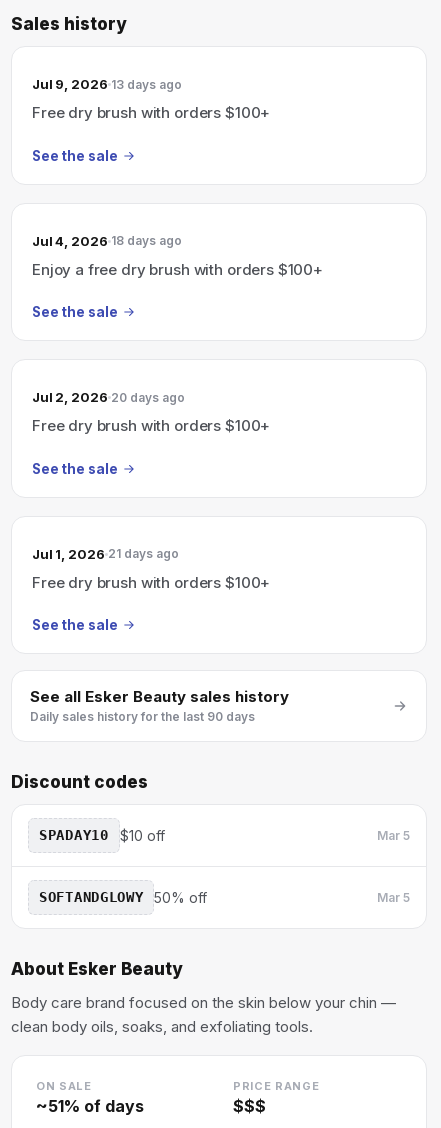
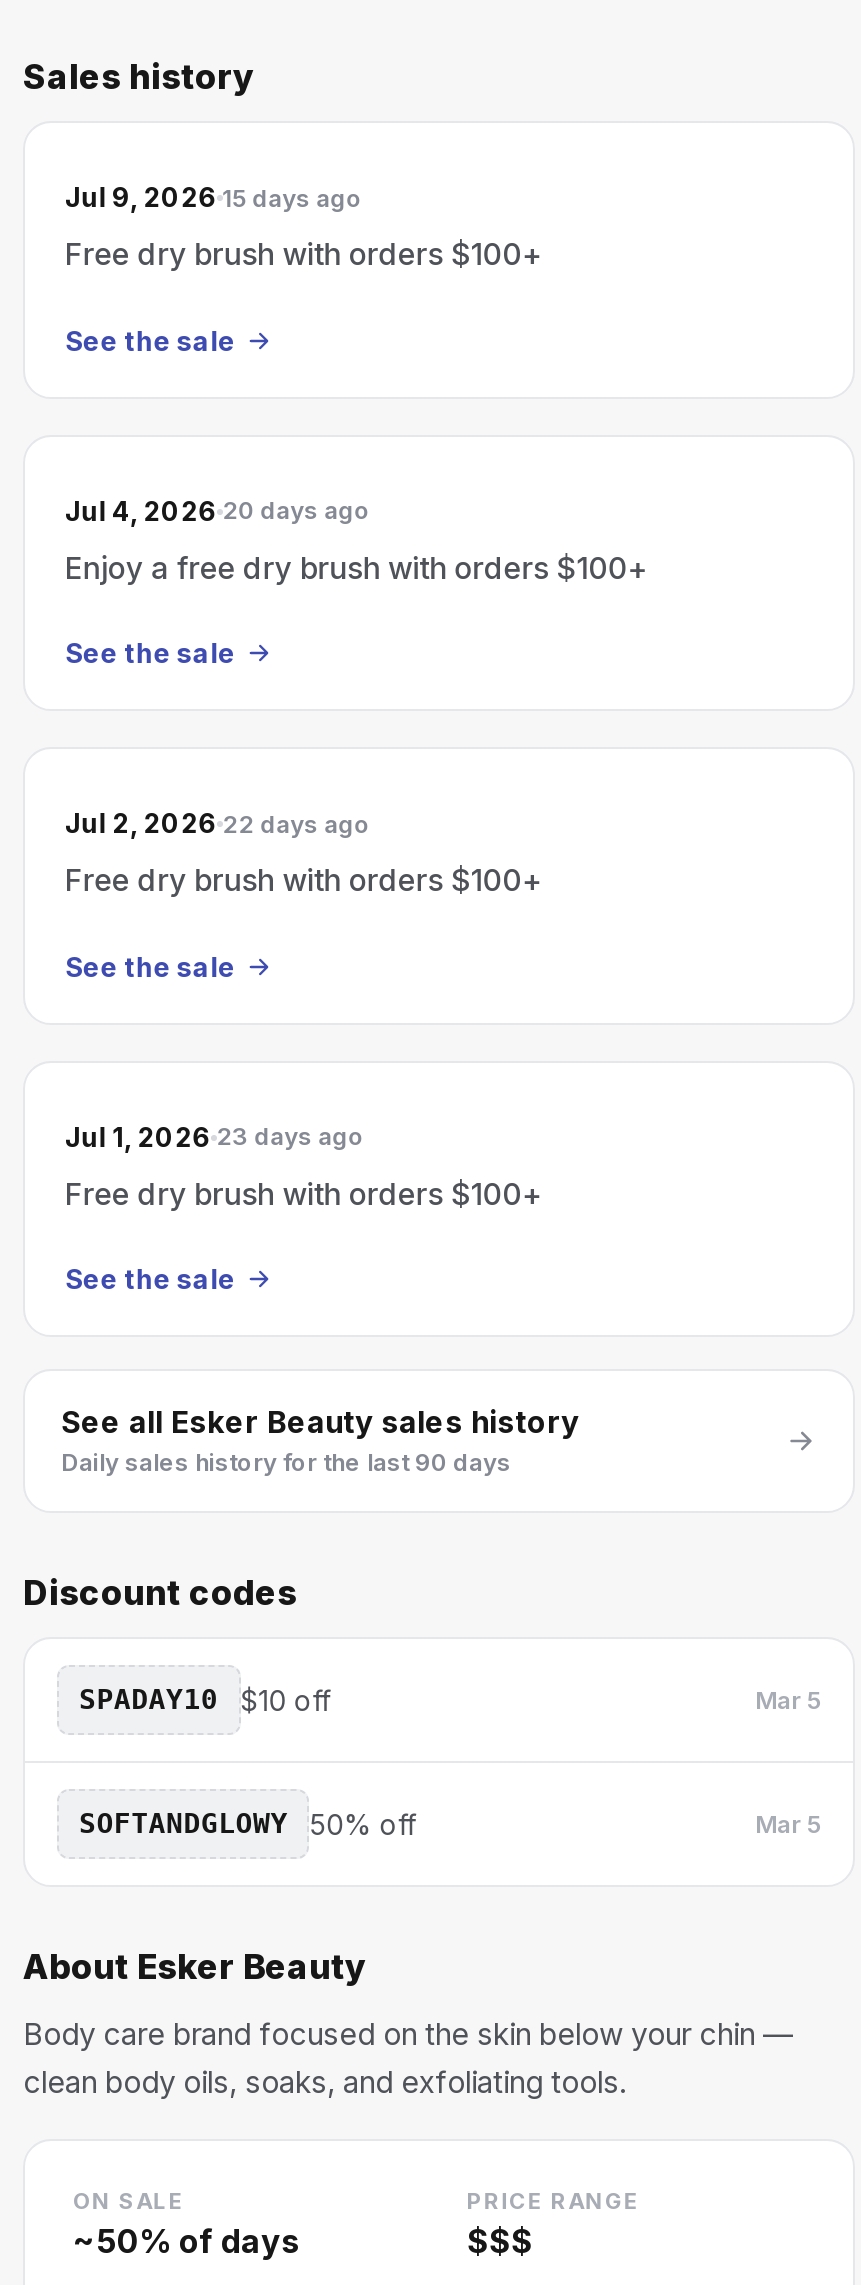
- Jul 9, 2026 13 days ago
+ Jul 9, 2026 15 days ago

- Jul 4, 2026 18 days ago
+ Jul 4, 2026 20 days ago

- Jul 2, 2026 20 days ago
+ Jul 2, 2026 22 days ago

- Jul 1, 2026 21 days ago
+ Jul 1, 2026 23 days ago

- ~51% of days
+ ~50% of days
